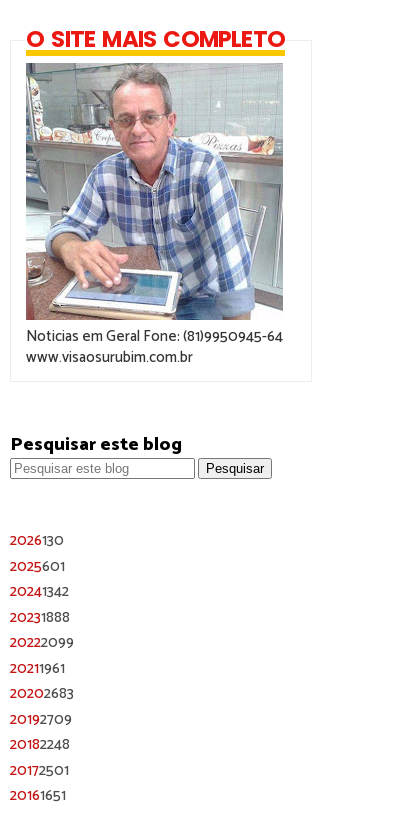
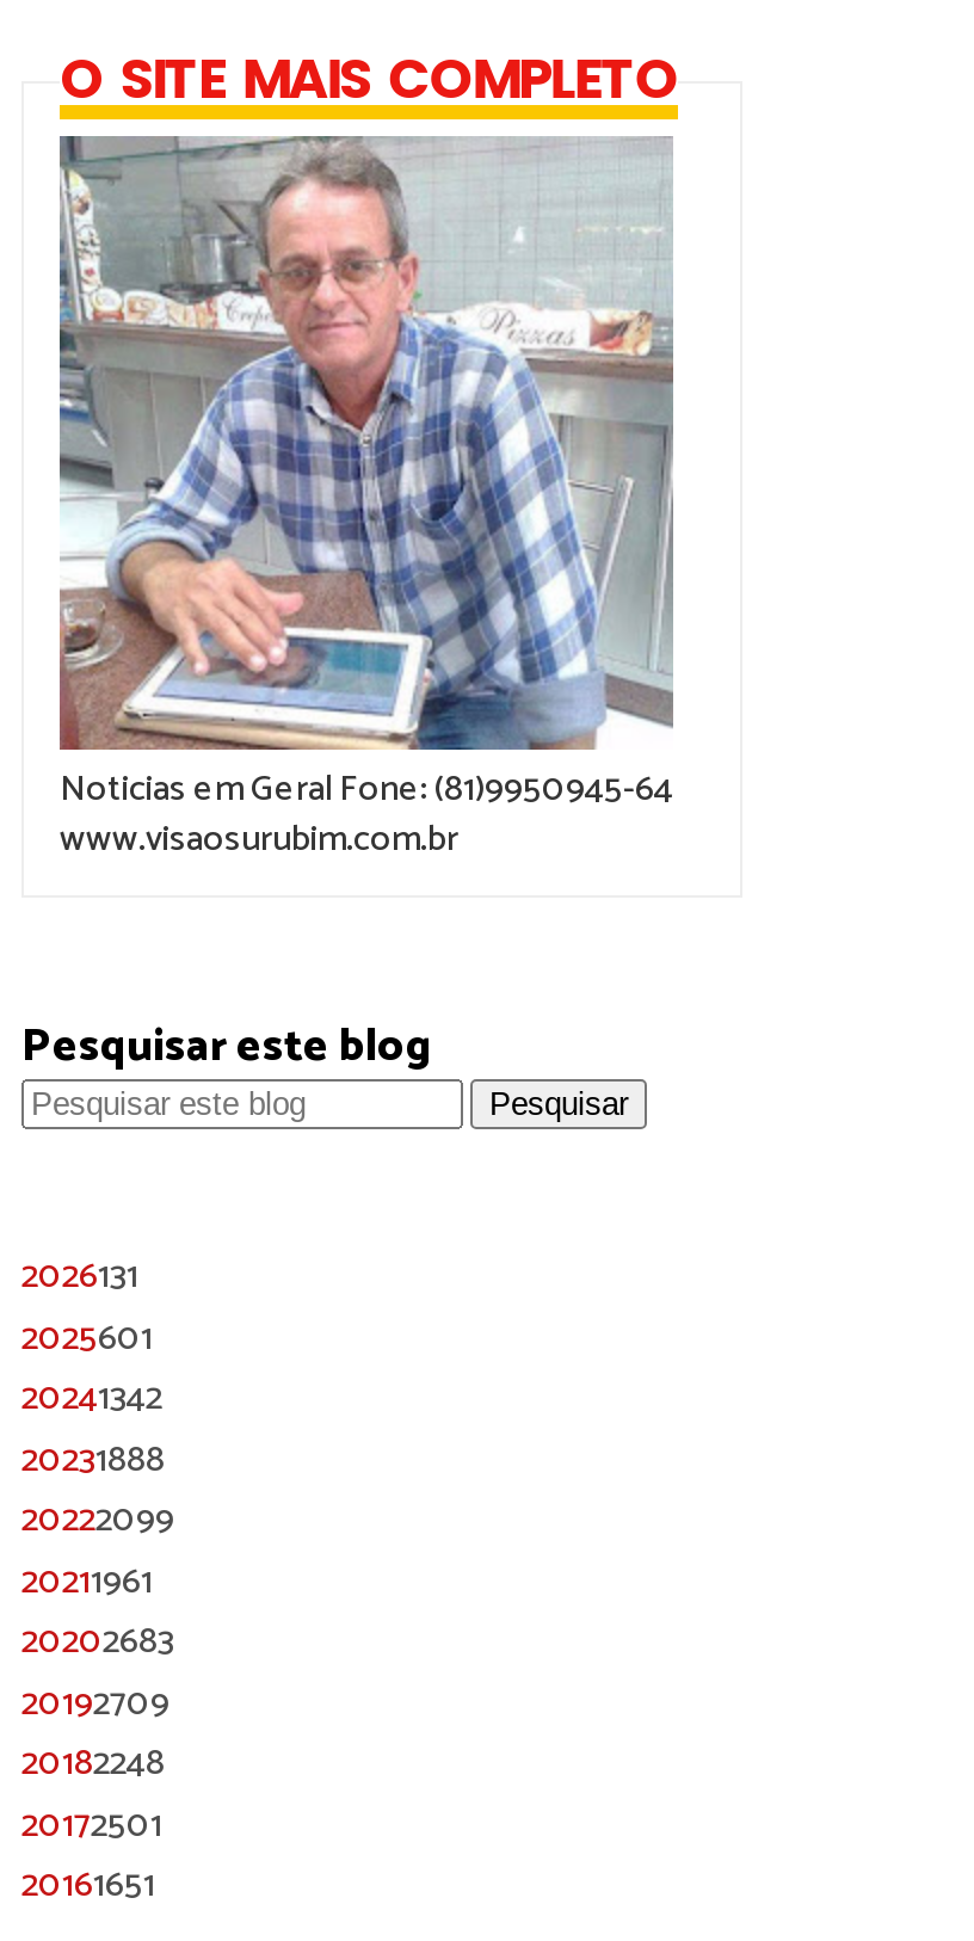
- 2026130
+ 2026131
